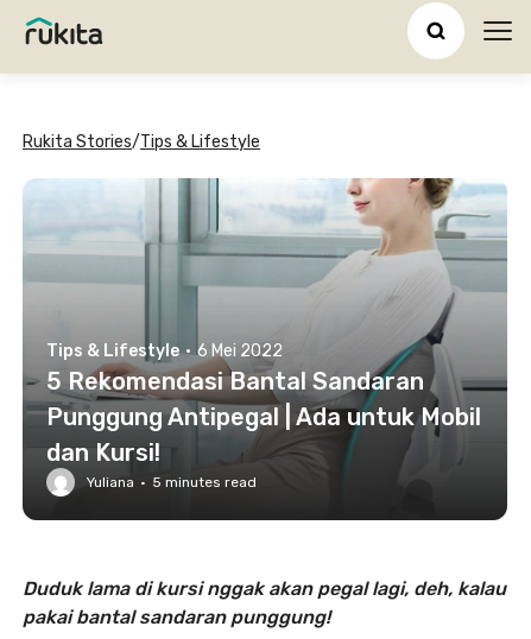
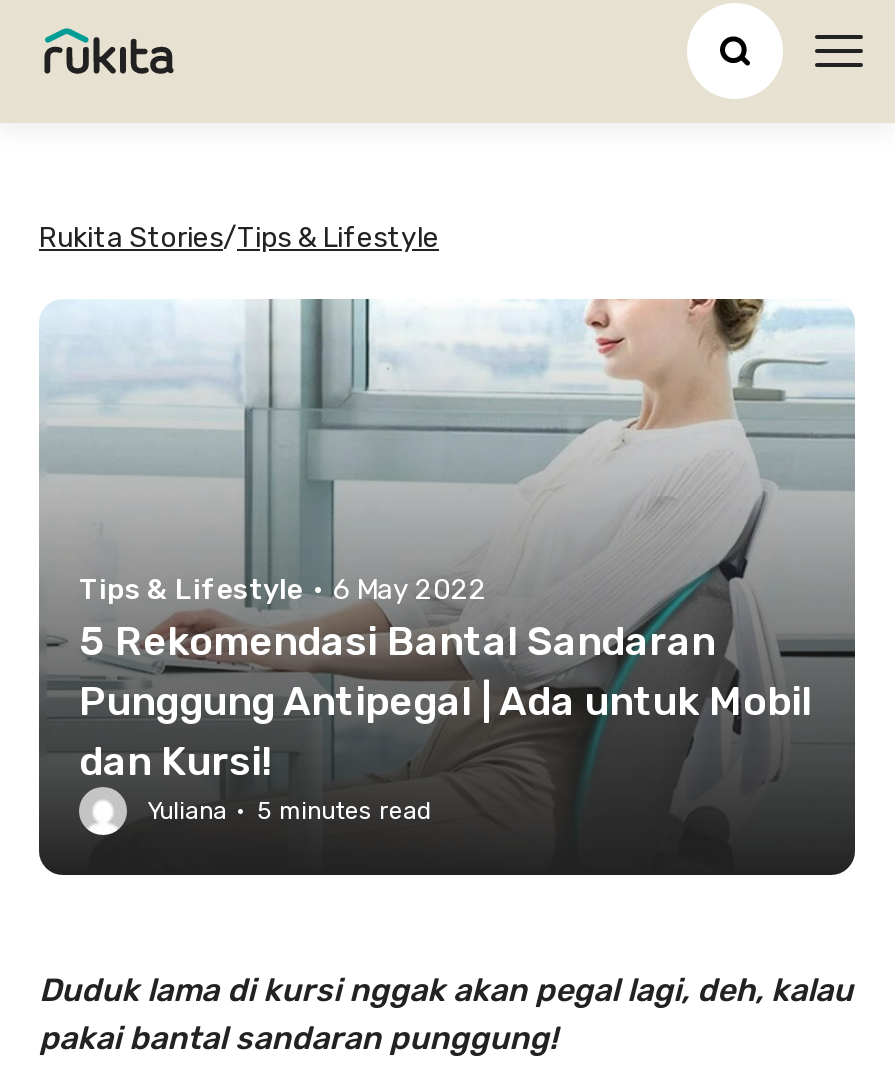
- Tips & Lifestyle · 6 Mei 2022
+ Tips & Lifestyle · 6 May 2022
